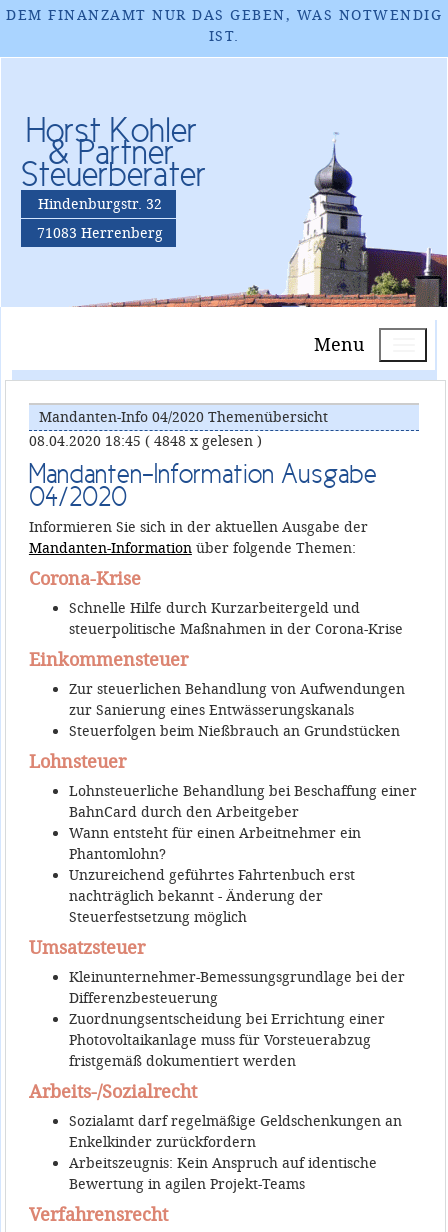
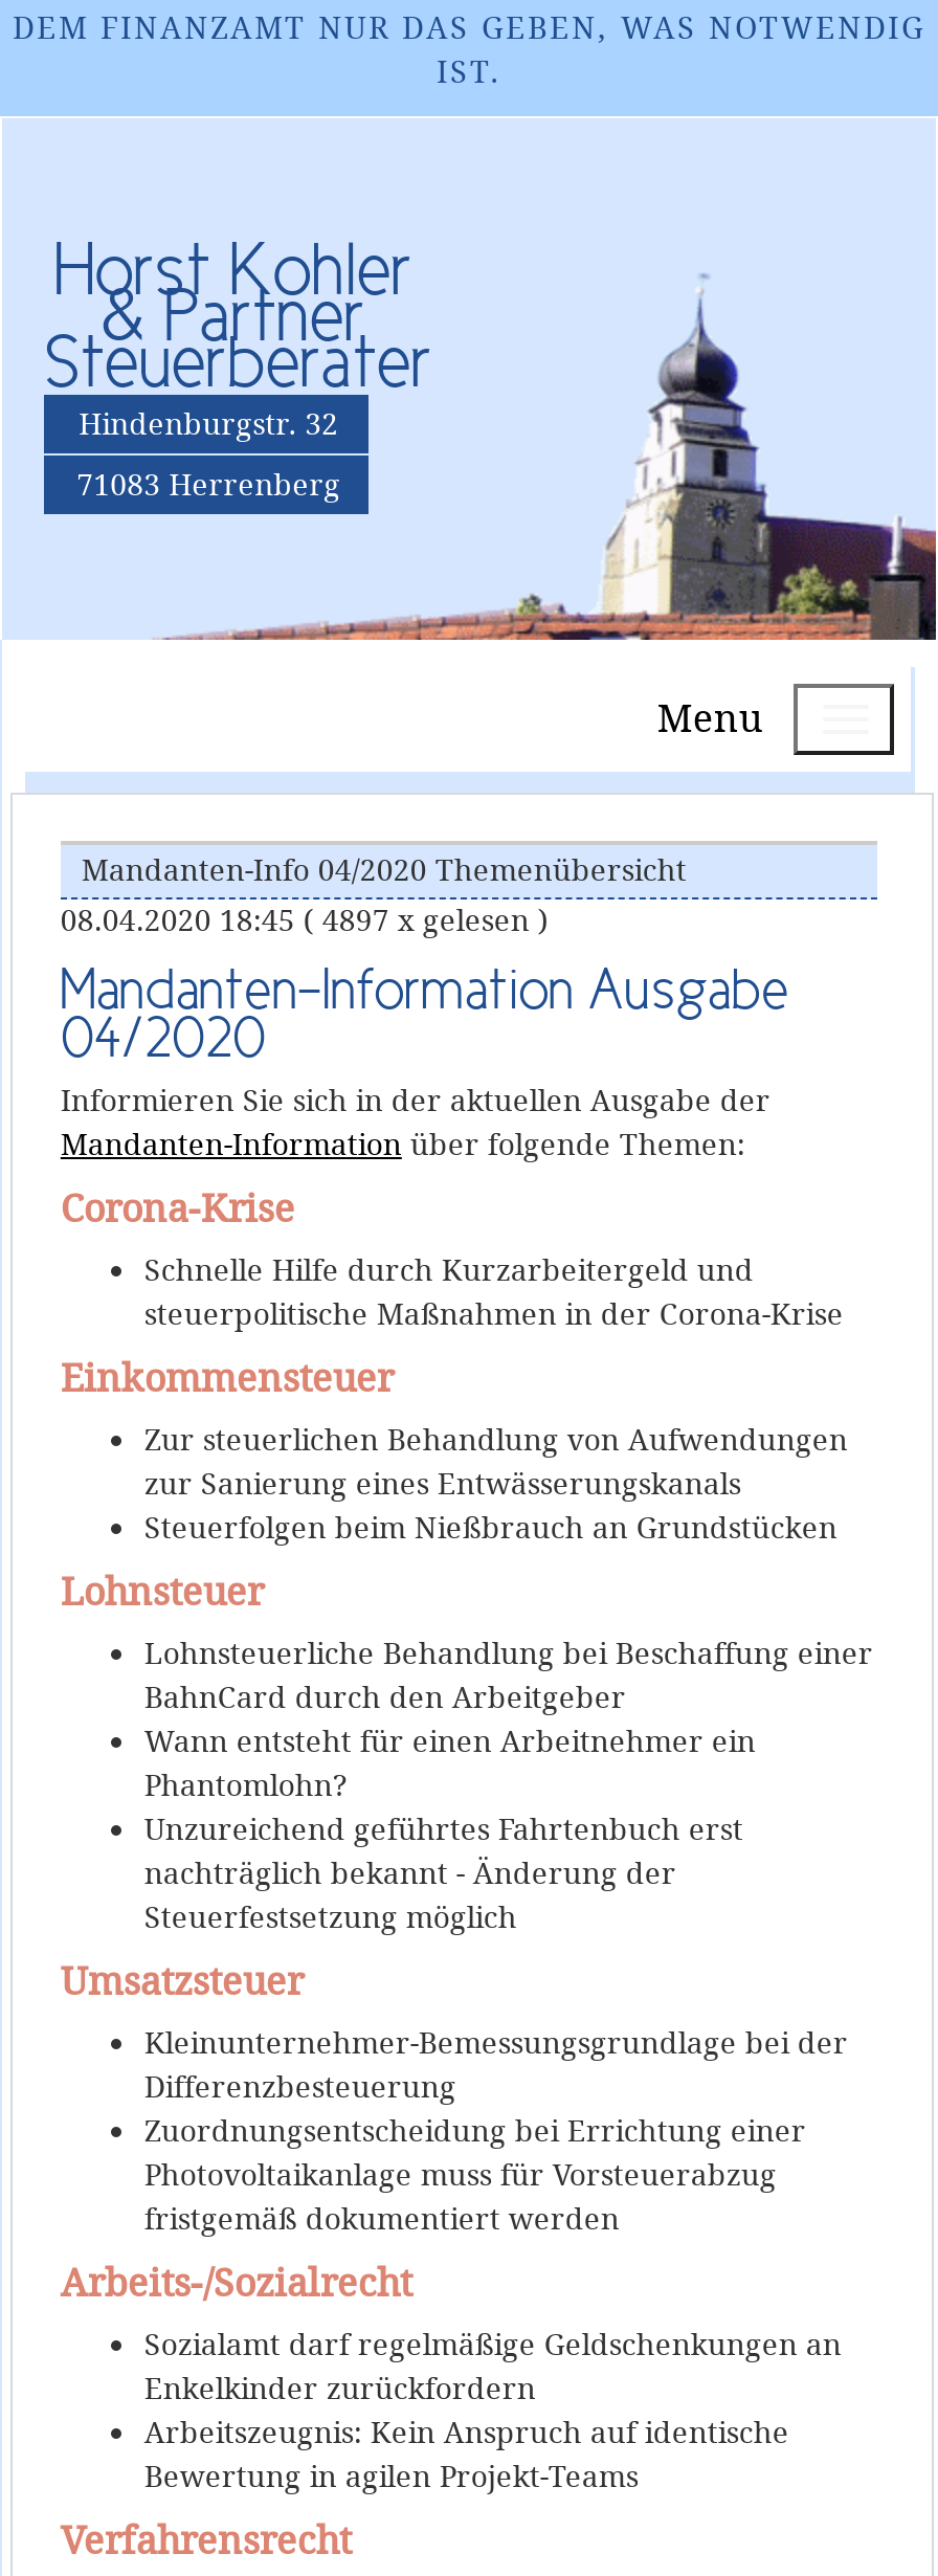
- 08.04.2020 18:45 ( 4848 x gelesen )
+ 08.04.2020 18:45 ( 4897 x gelesen )
